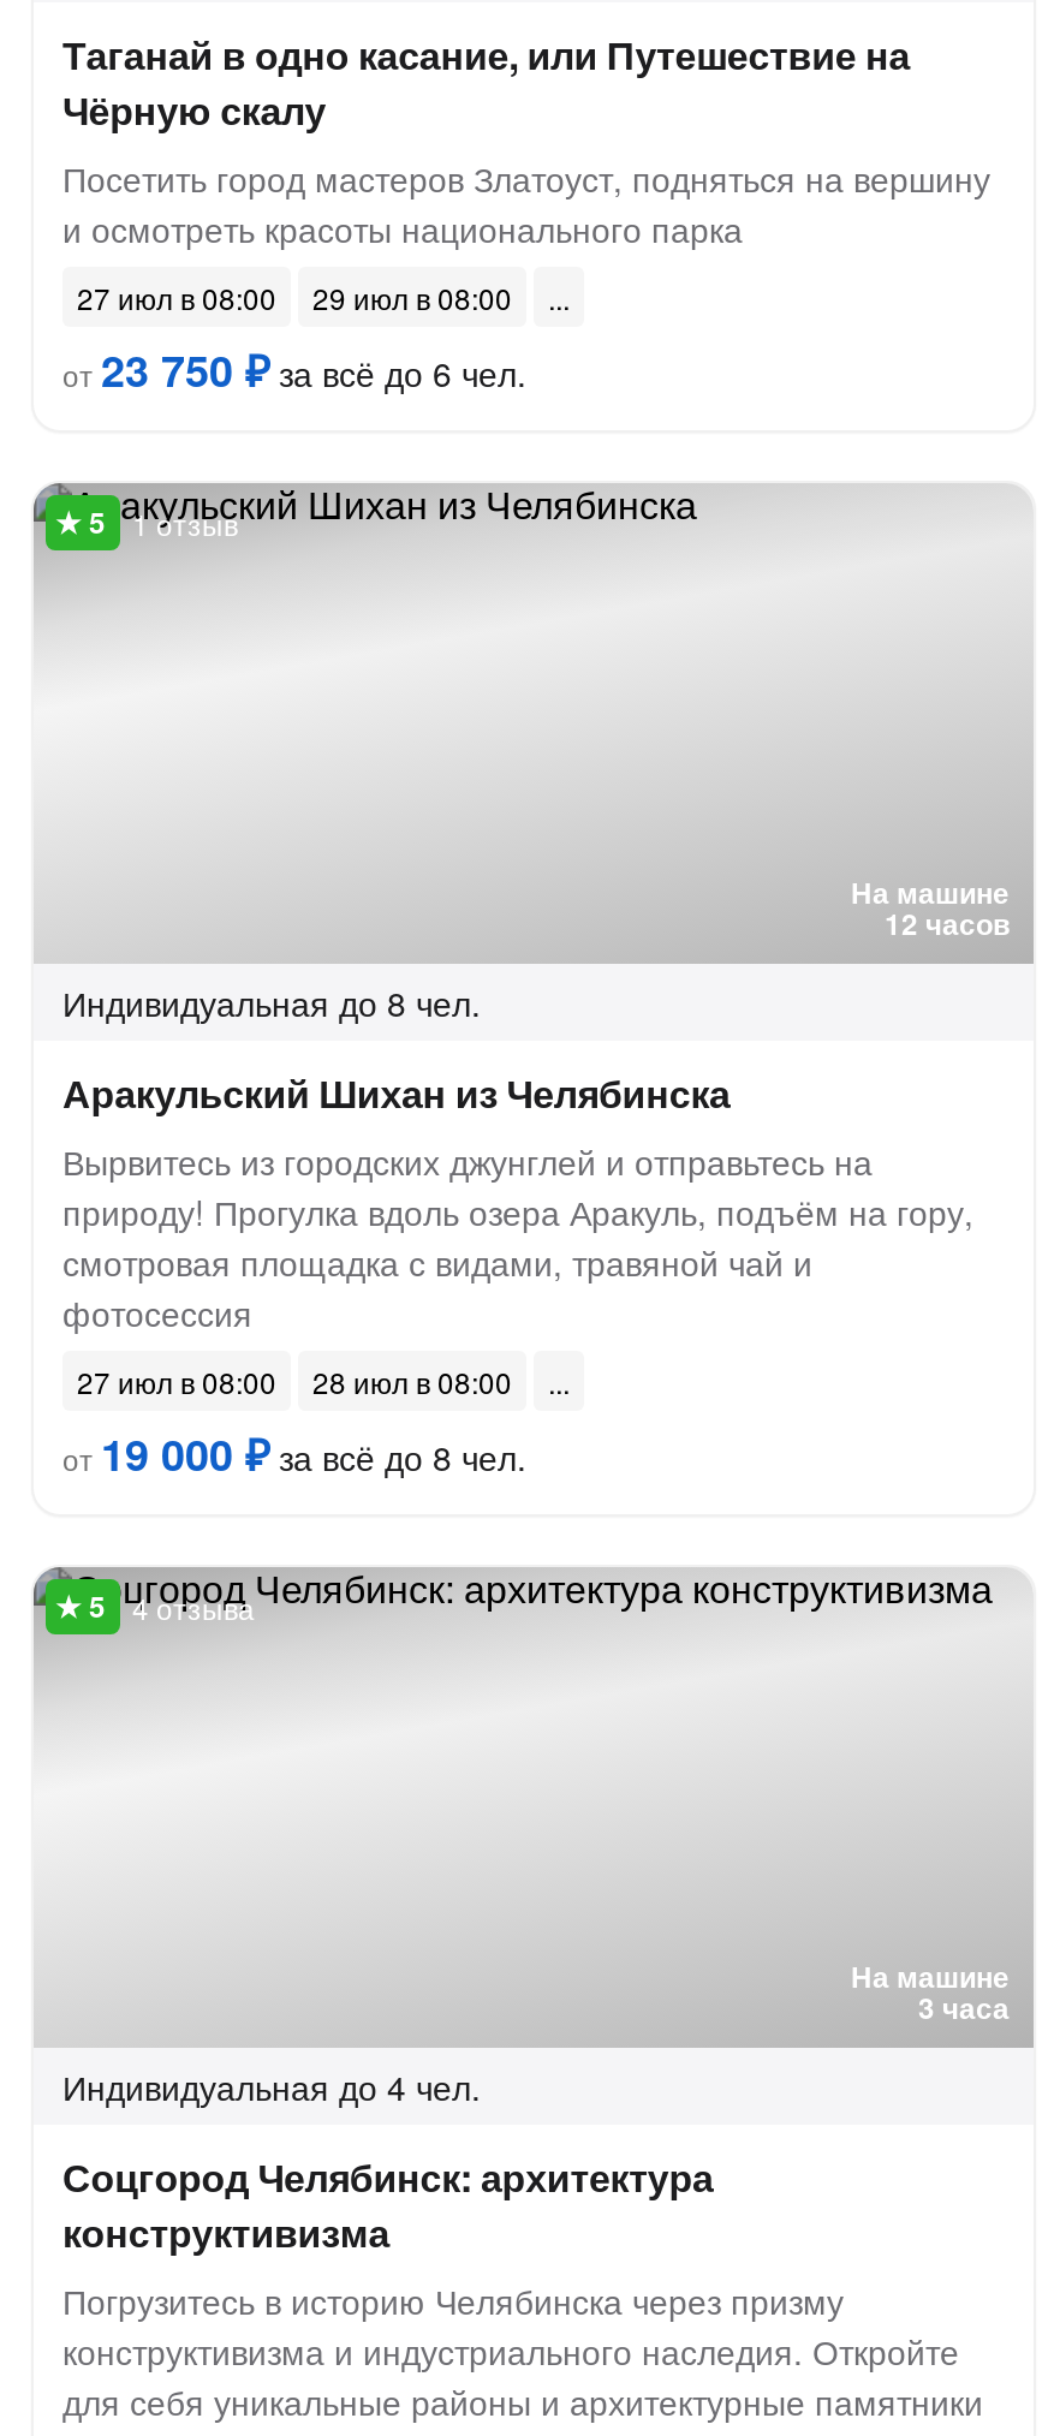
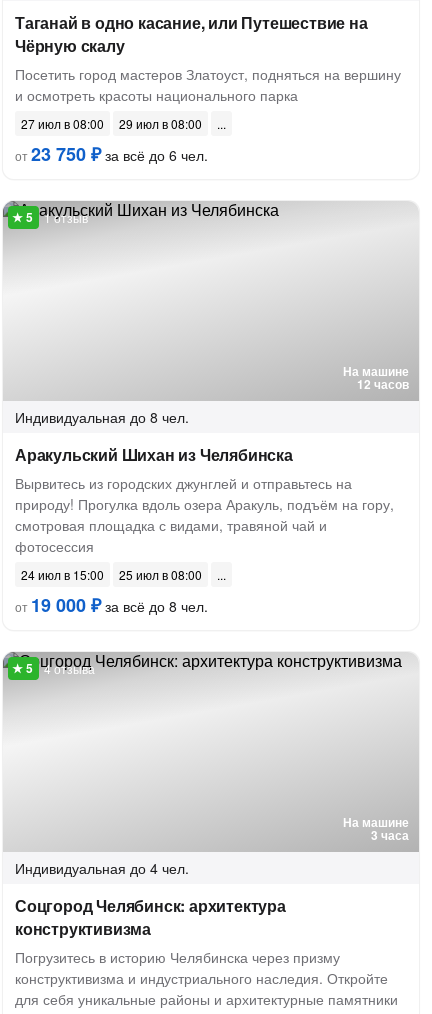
- 27 июл в 08:00
+ 24 июл в 15:00

- 28 июл в 08:00
+ 25 июл в 08:00
